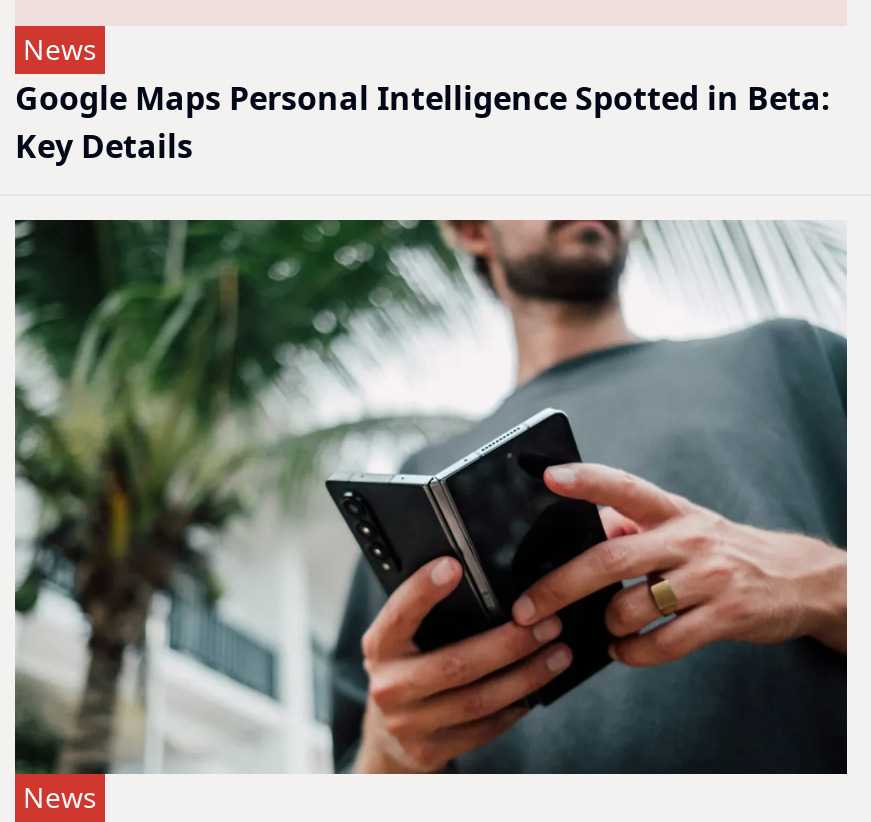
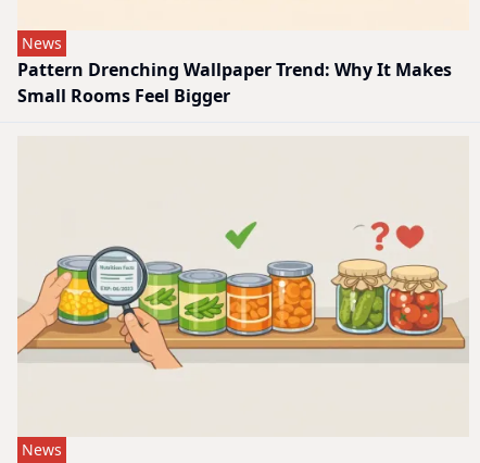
- Google Maps Personal Intelligence Spotted in Beta:
- Key Details
+ Pattern Drenching Wallpaper Trend: Why It Makes
+ Small Rooms Feel Bigger

- [image]
+ [image]
